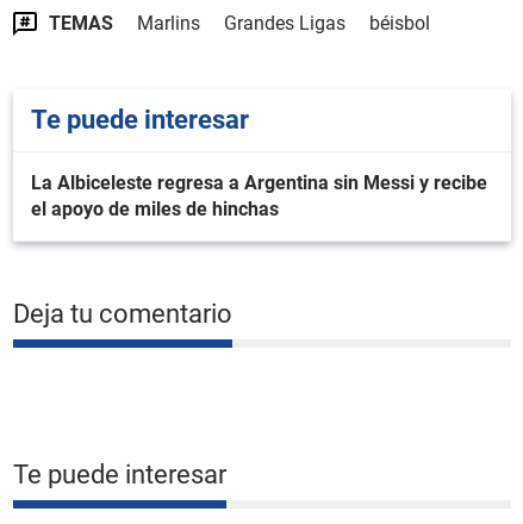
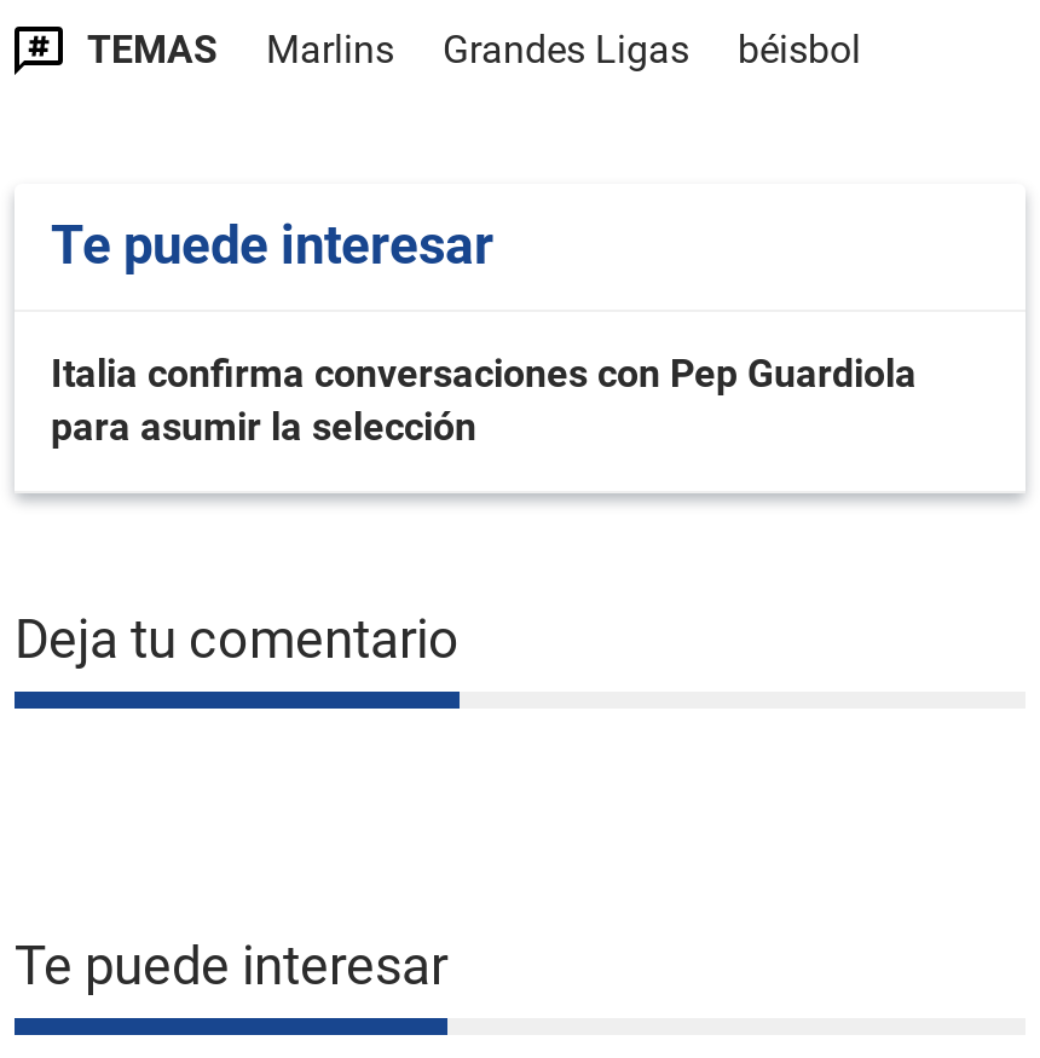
- La Albiceleste regresa a Argentina sin Messi y recibe
- el apoyo de miles de hinchas
+ Italia confirma conversaciones con Pep Guardiola
+ para asumir la selección
